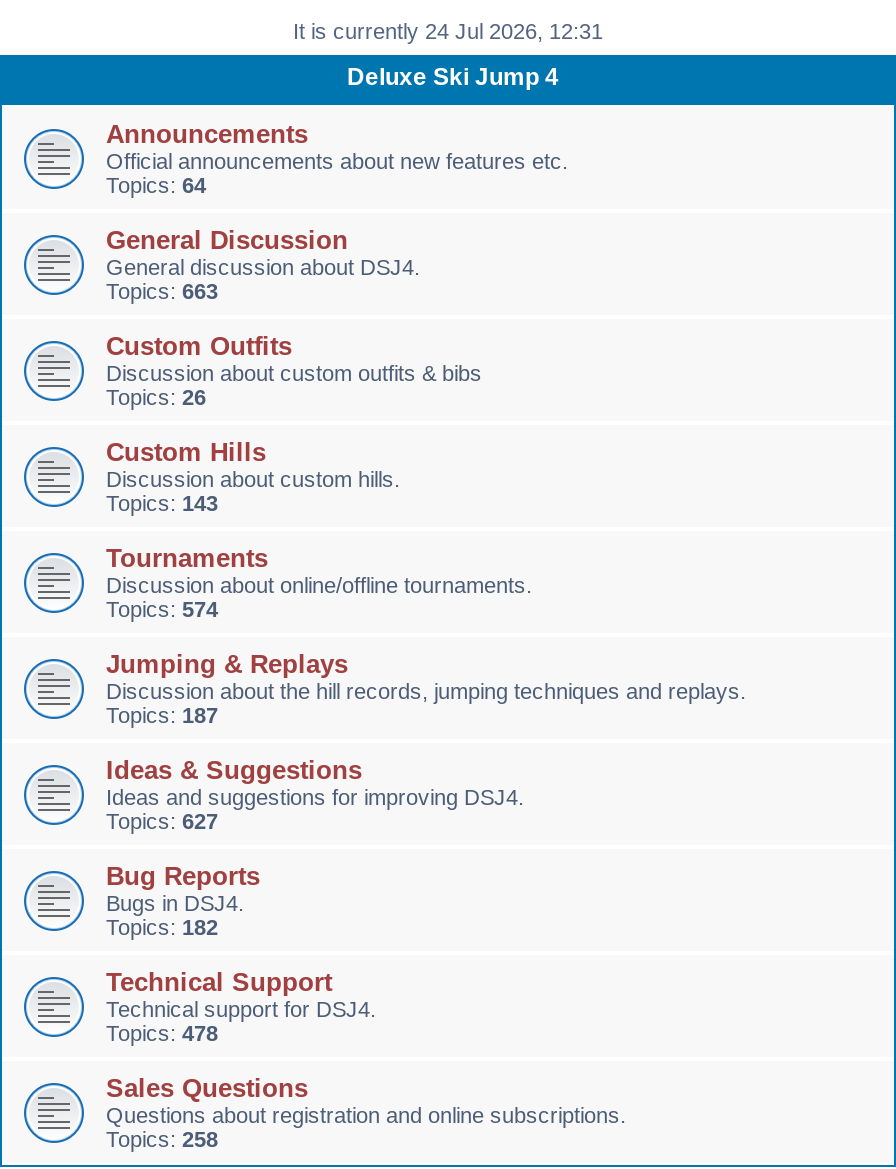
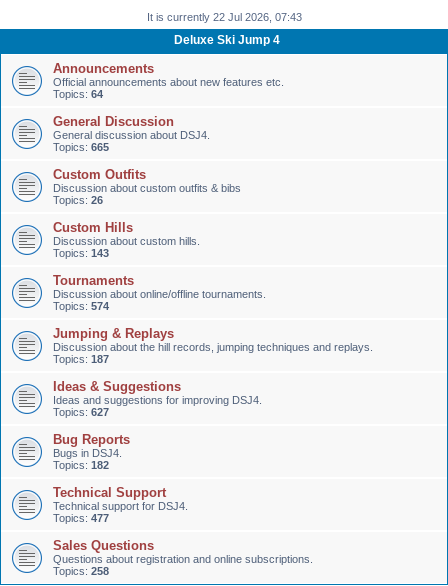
- It is currently 24 Jul 2026, 12:31
+ It is currently 22 Jul 2026, 07:43

- Topics: 663
+ Topics: 665

- Topics: 478
+ Topics: 477
